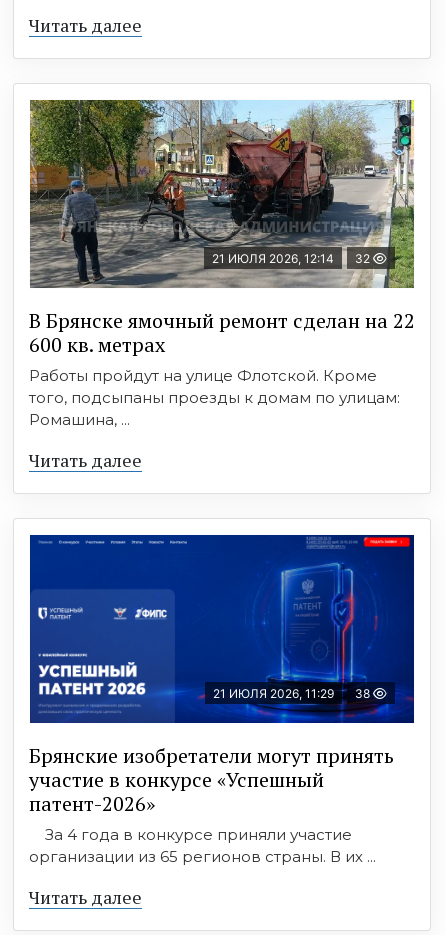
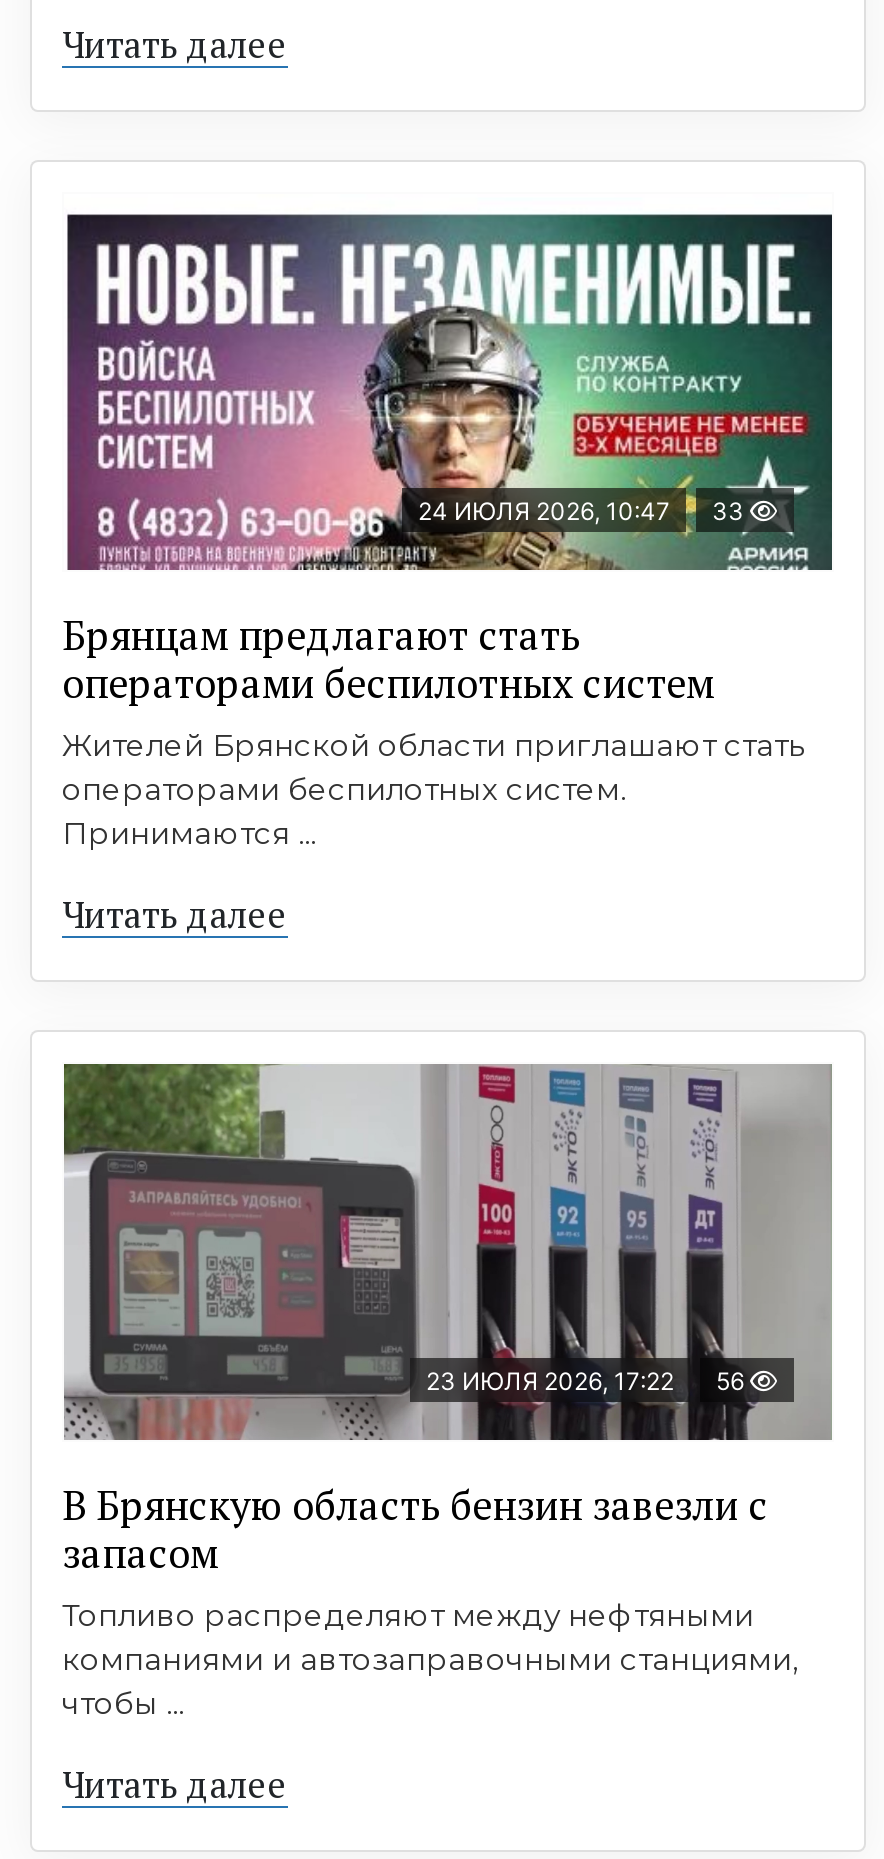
- [image]
- 21 ИЮЛЯ 2026, 12:14
- 32
+ [image]
+ 24 ИЮЛЯ 2026, 10:47
+ 33

- В Брянске ямочный ремонт сделан на 22
- 600 кв. метрах
- Работы пройдут на улице Флотской. Кроме
- того, подсыпаны проезды к домам по улицам:
- Ромашина, ...
+ Брянцам предлагают стать
+ оперaторами бeспилотных систeм
+ Жителей Брянской области приглашают стать
+ операторами беспилотных систем.
+ Принимаются ...

- [image]
- 21 ИЮЛЯ 2026, 11:29
- 38
+ [image]
+ 23 ИЮЛЯ 2026, 17:22
+ 56

- Брянские изобретатели могут принять
- участие в конкурсе «Успешный
- патент-2026»
- За 4 года в конкурсе приняли участие
- организации из 65 регионов страны. В их ...
+ В Брянскую область бензин завезли с
+ запасом
+ Топливо распределяют между нефтяными
+ компаниями и автозаправочными станциями,
+ чтобы ...
